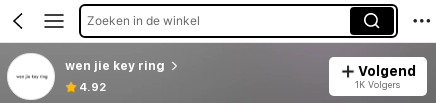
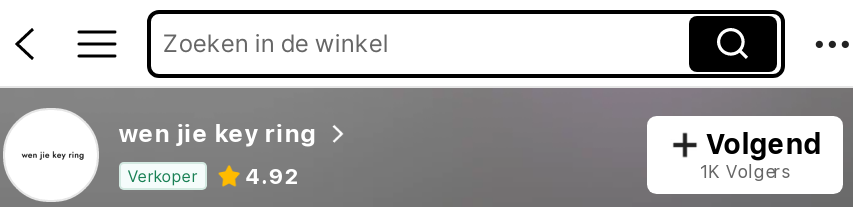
+ Verkoper
